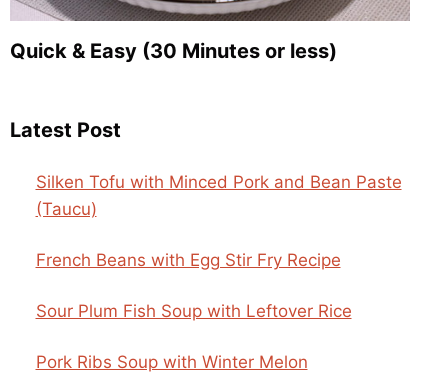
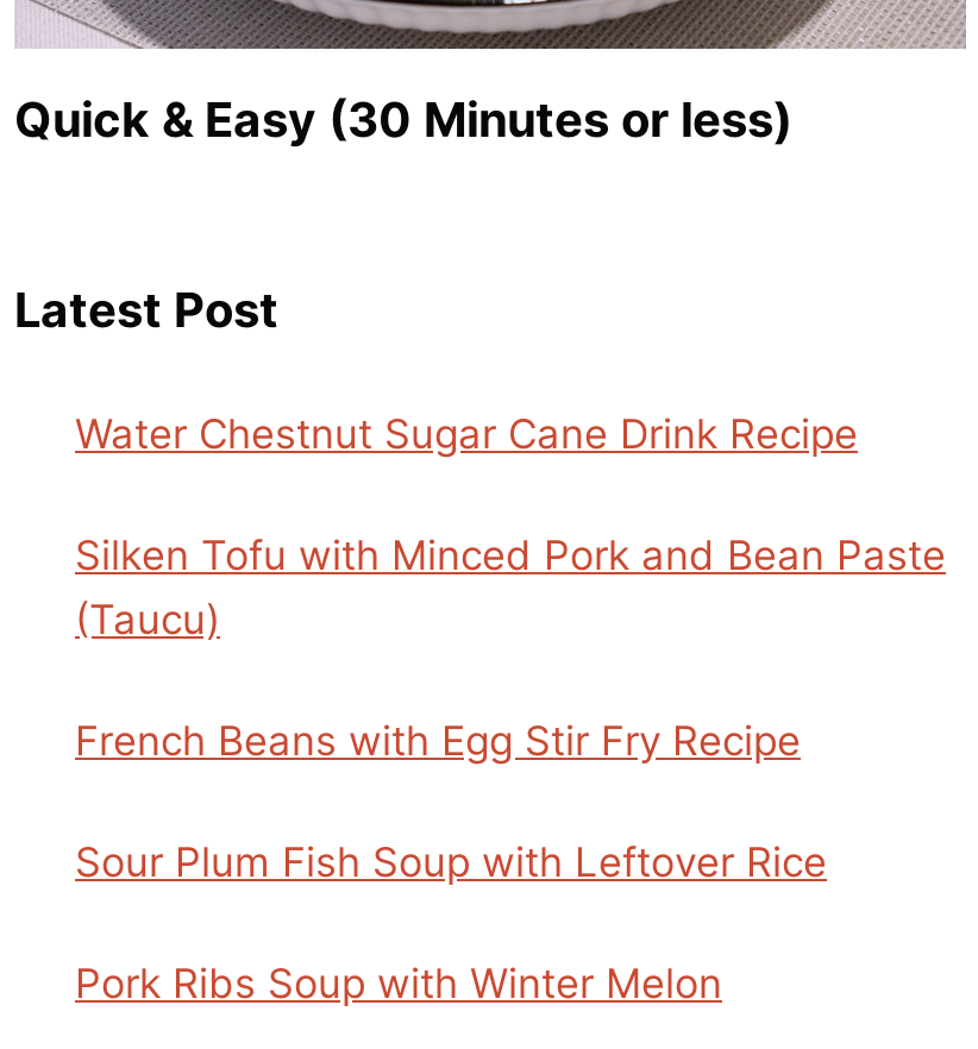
+ Water Chestnut Sugar Cane Drink Recipe
